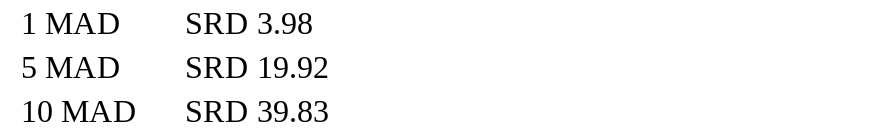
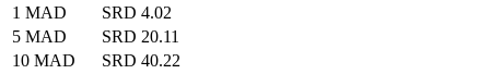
- 1 MAD SRD 3.98
+ 1 MAD SRD 4.02

- 5 MAD SRD 19.92
+ 5 MAD SRD 20.11

- 10 MAD SRD 39.83
+ 10 MAD SRD 40.22
